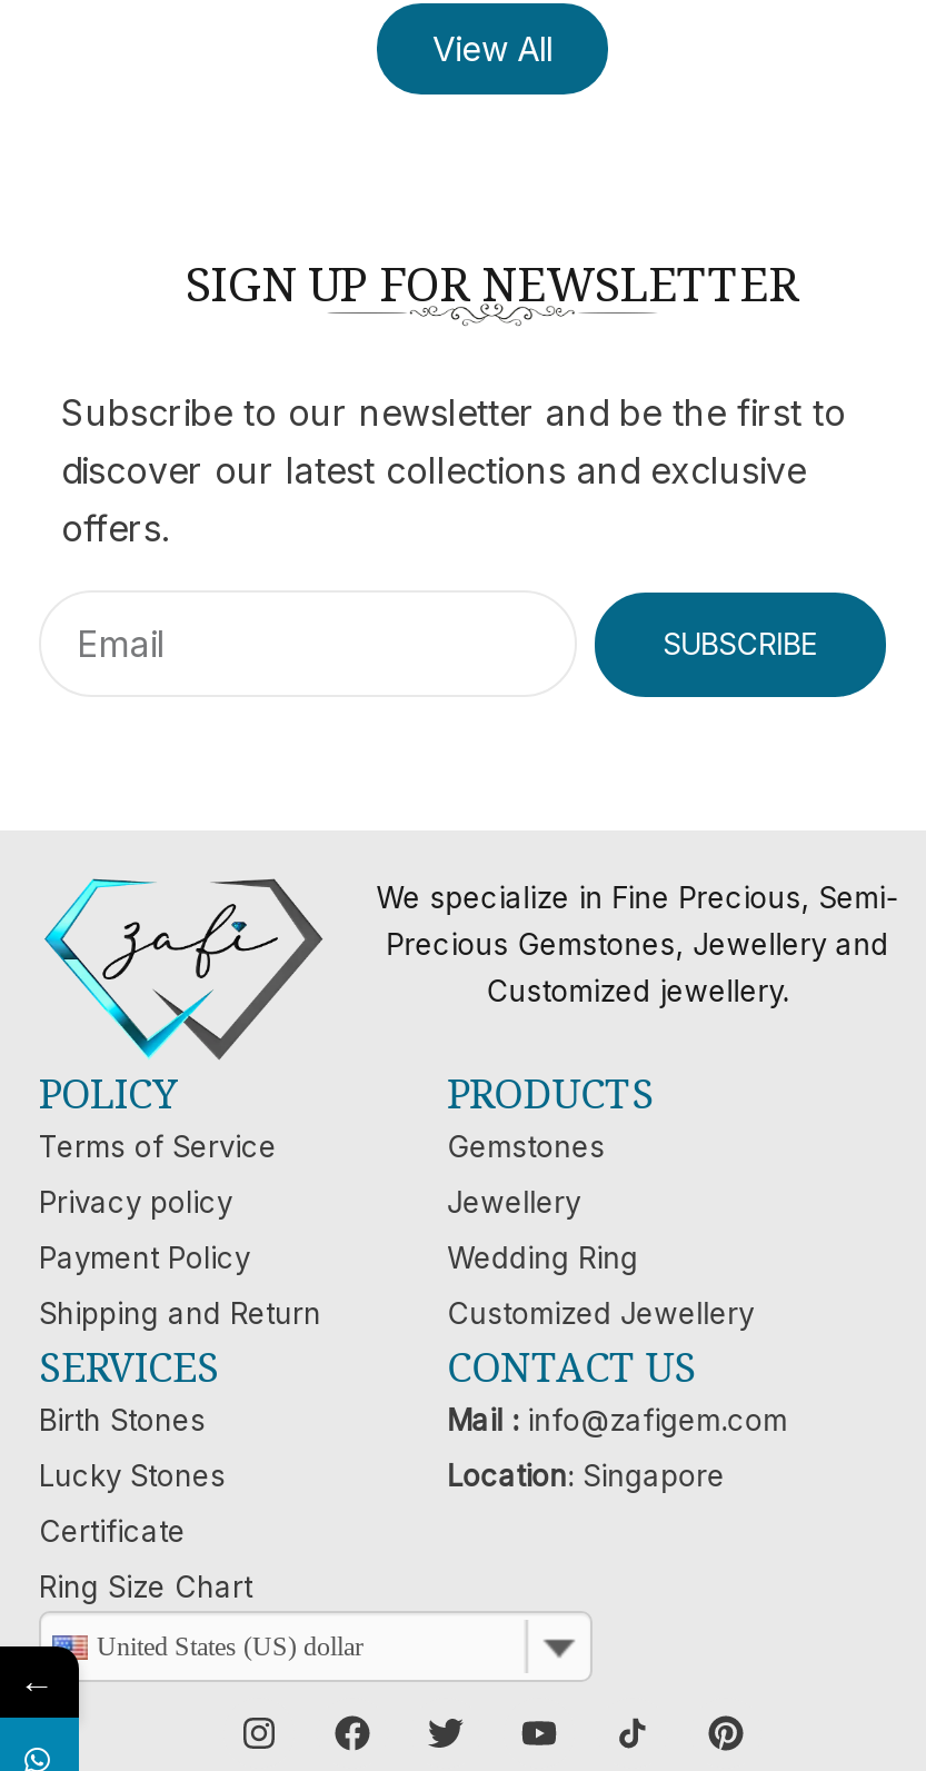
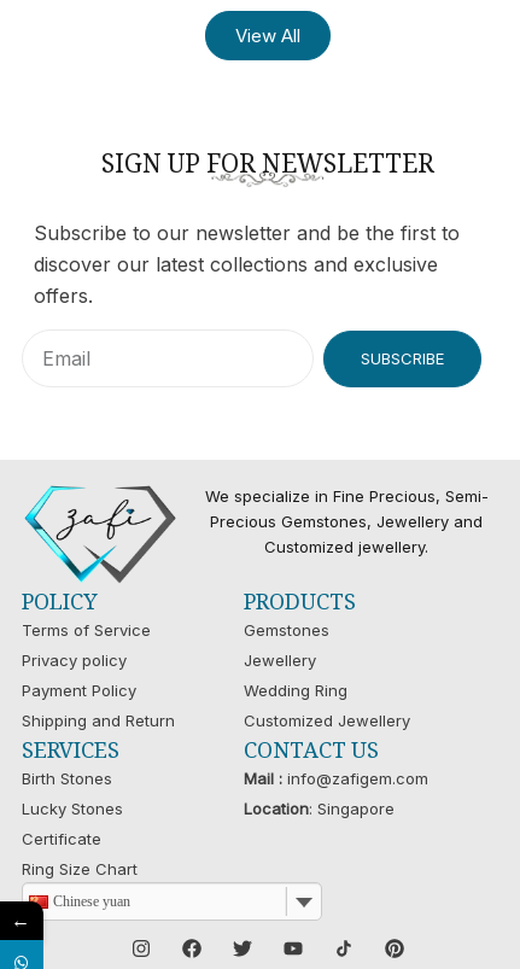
- United States (US) dollar
+ Chinese yuan
